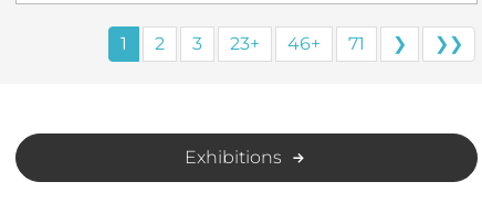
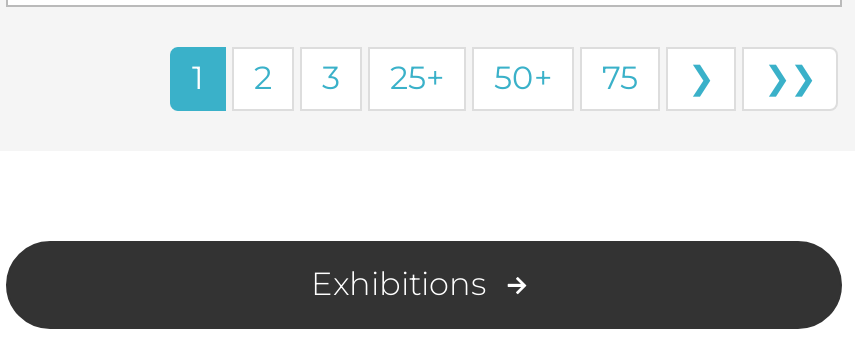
- 23+
+ 25+

- 46+
+ 50+

- 71
+ 75
